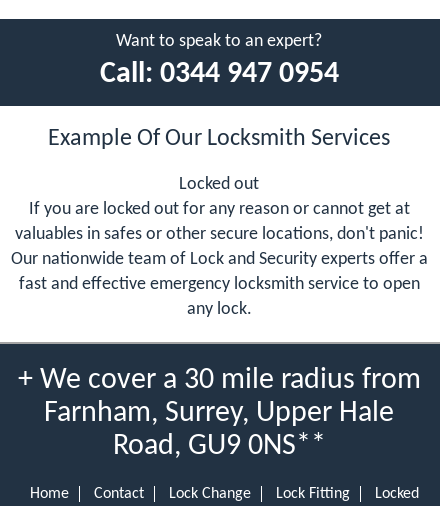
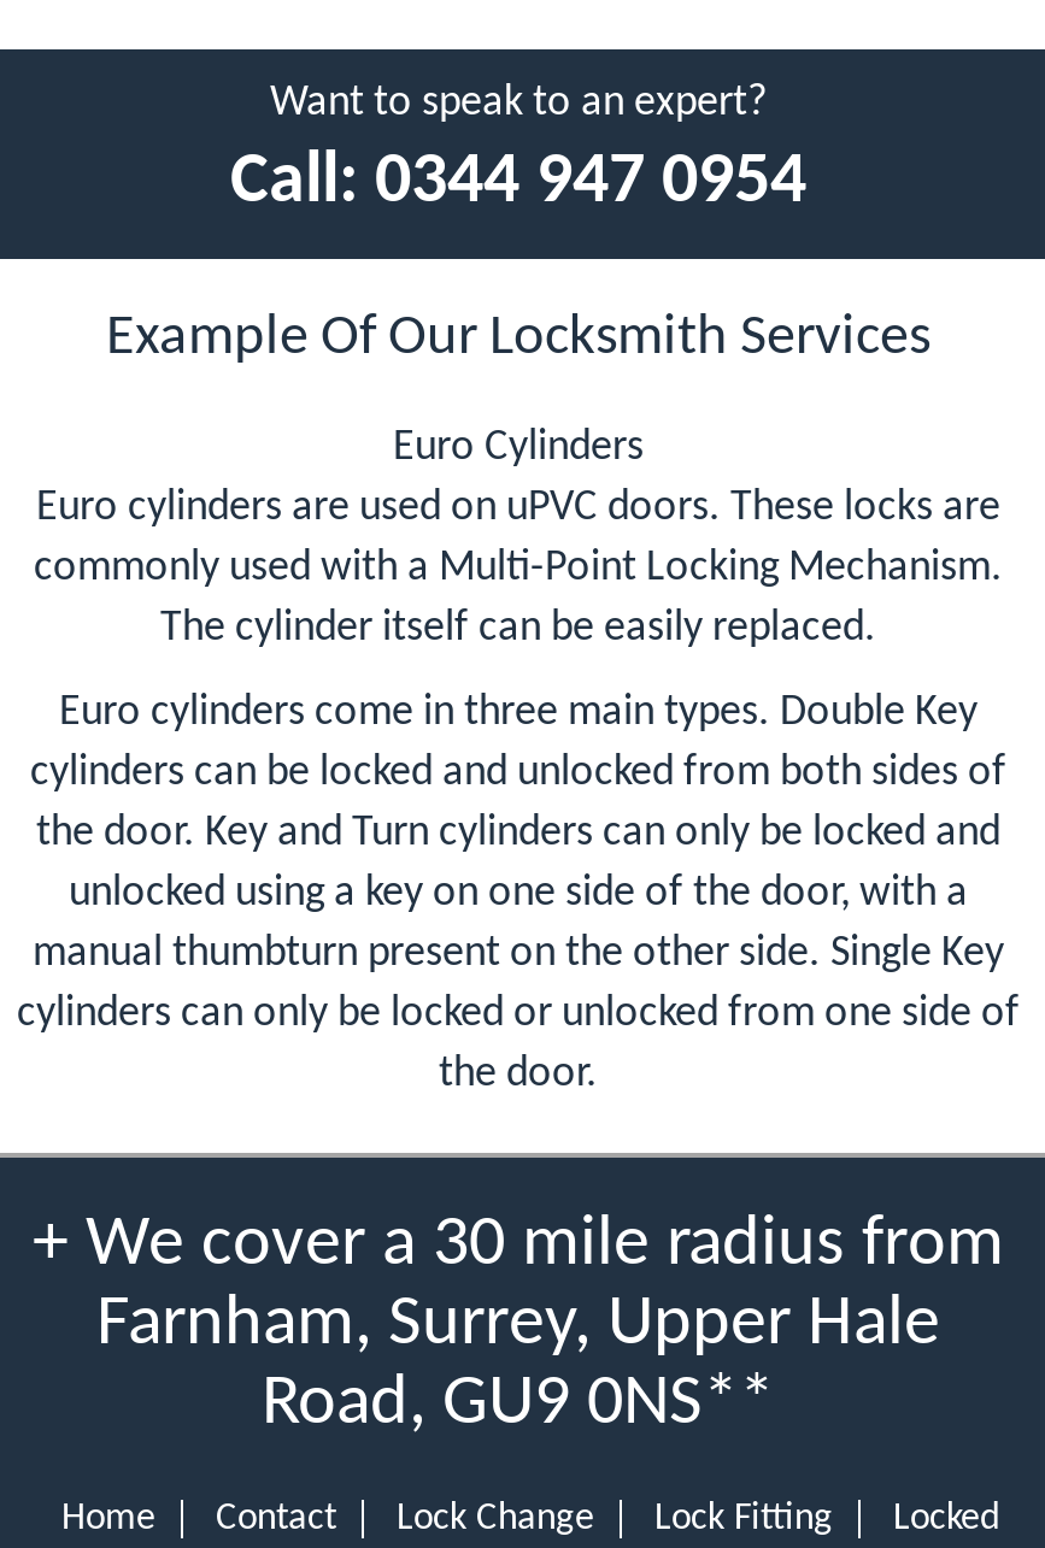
- Locked out
- If you are locked out for any reason or cannot get at
- valuables in safes or other secure locations, don't panic!
- Our nationwide team of Lock and Security experts offer a
- fast and effective emergency locksmith service to open
- any lock.
+ Euro Cylinders
+ Euro cylinders are used on uPVC doors. These locks are
+ commonly used with a Multi-Point Locking Mechanism.
+ The cylinder itself can be easily replaced.
+ Euro cylinders come in three main types. Double Key
+ cylinders can be locked and unlocked from both sides of
+ the door. Key and Turn cylinders can only be locked and
+ unlocked using a key on one side of the door, with a
+ manual thumbturn present on the other side. Single Key
+ cylinders can only be locked or unlocked from one side of
+ the door.
